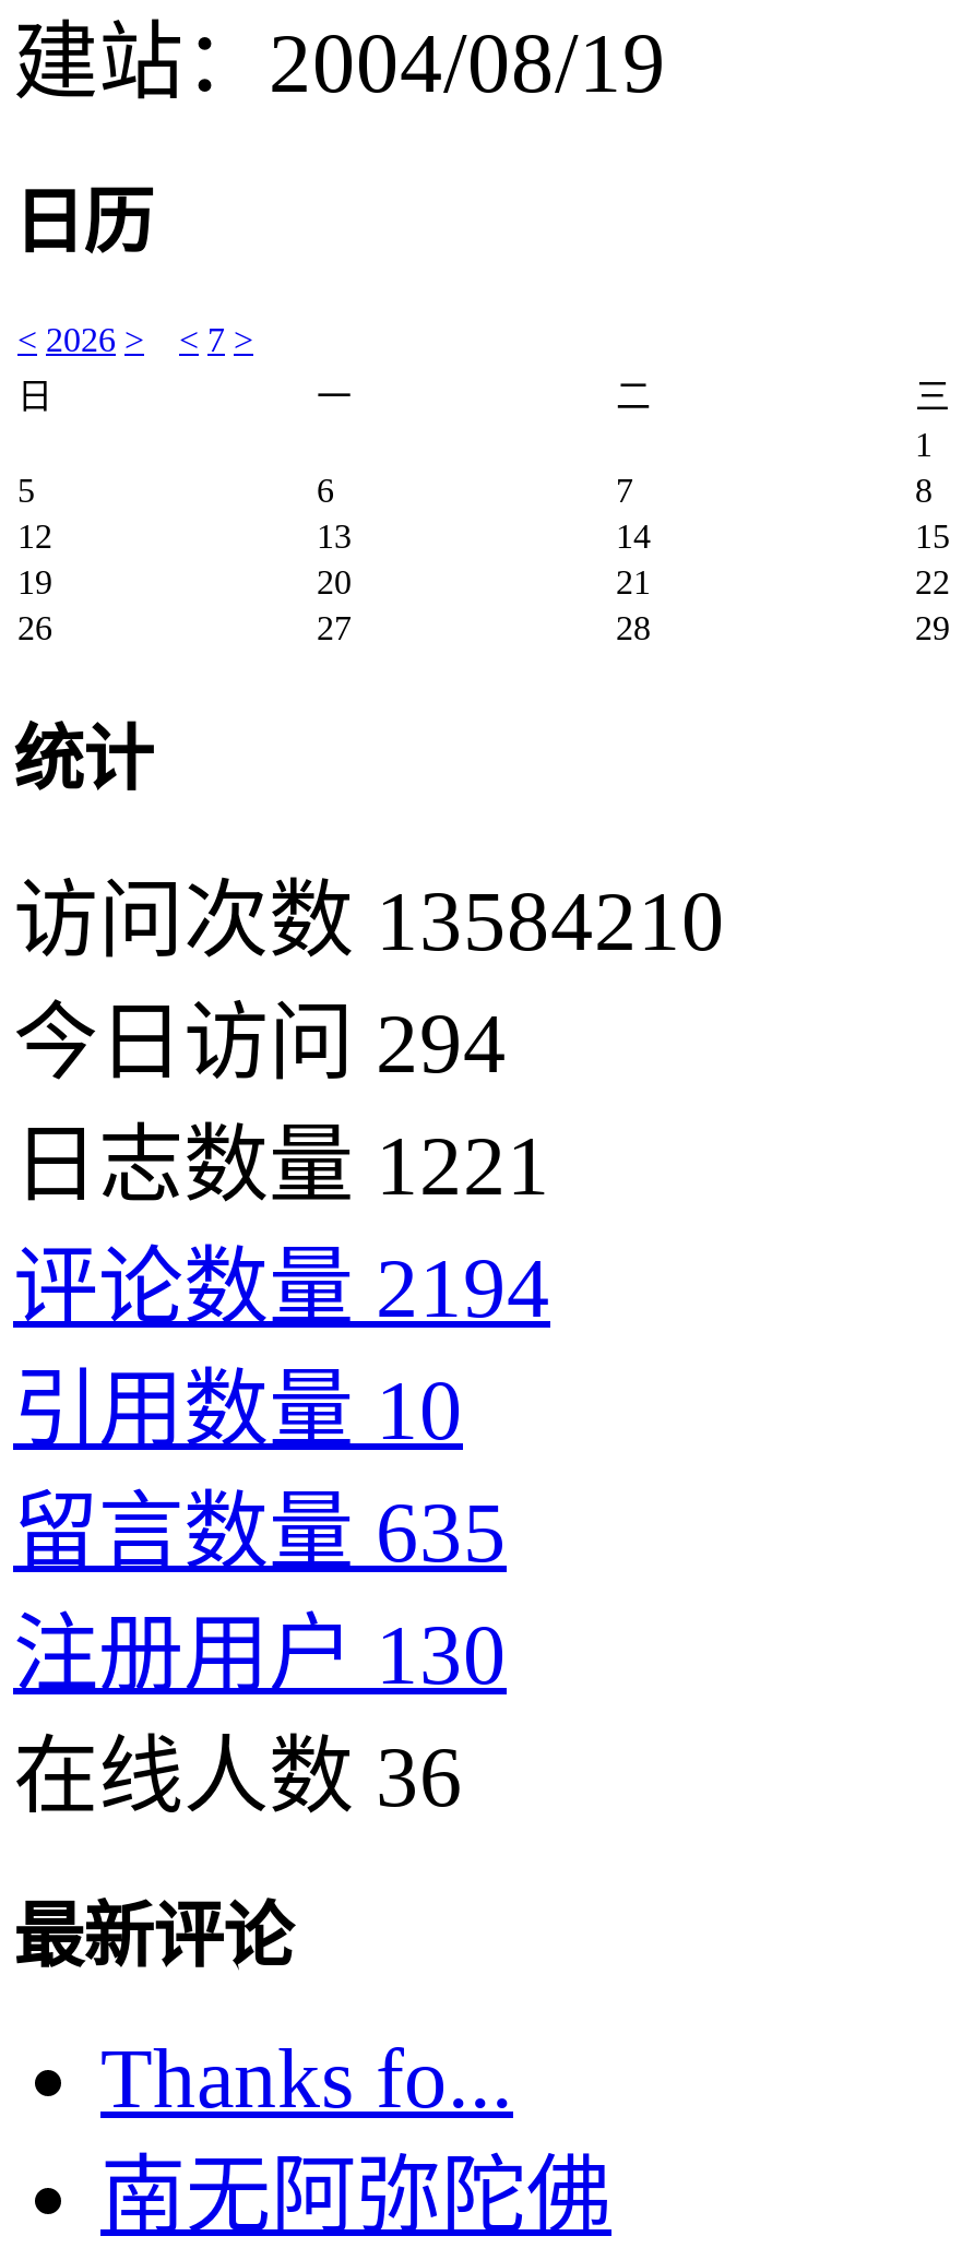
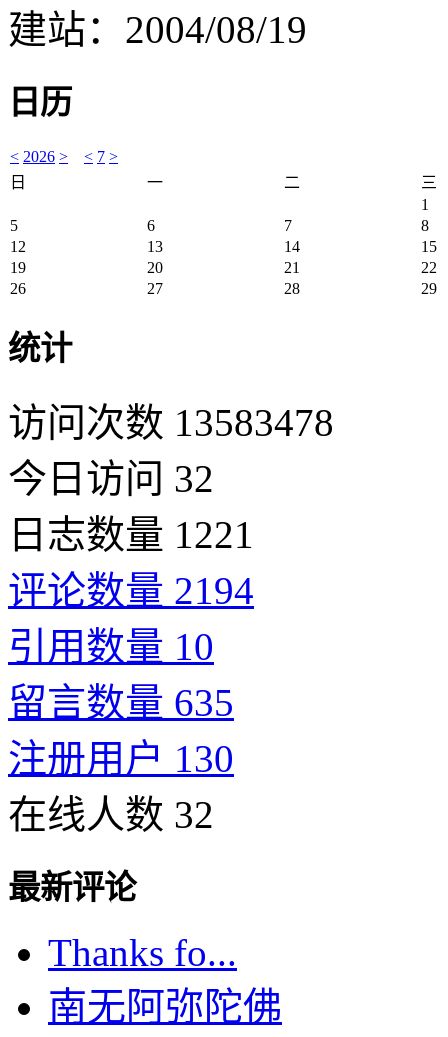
- 访问次数 13584210
+ 访问次数 13583478

- 今日访问 294
+ 今日访问 32

- 在线人数 36
+ 在线人数 32
